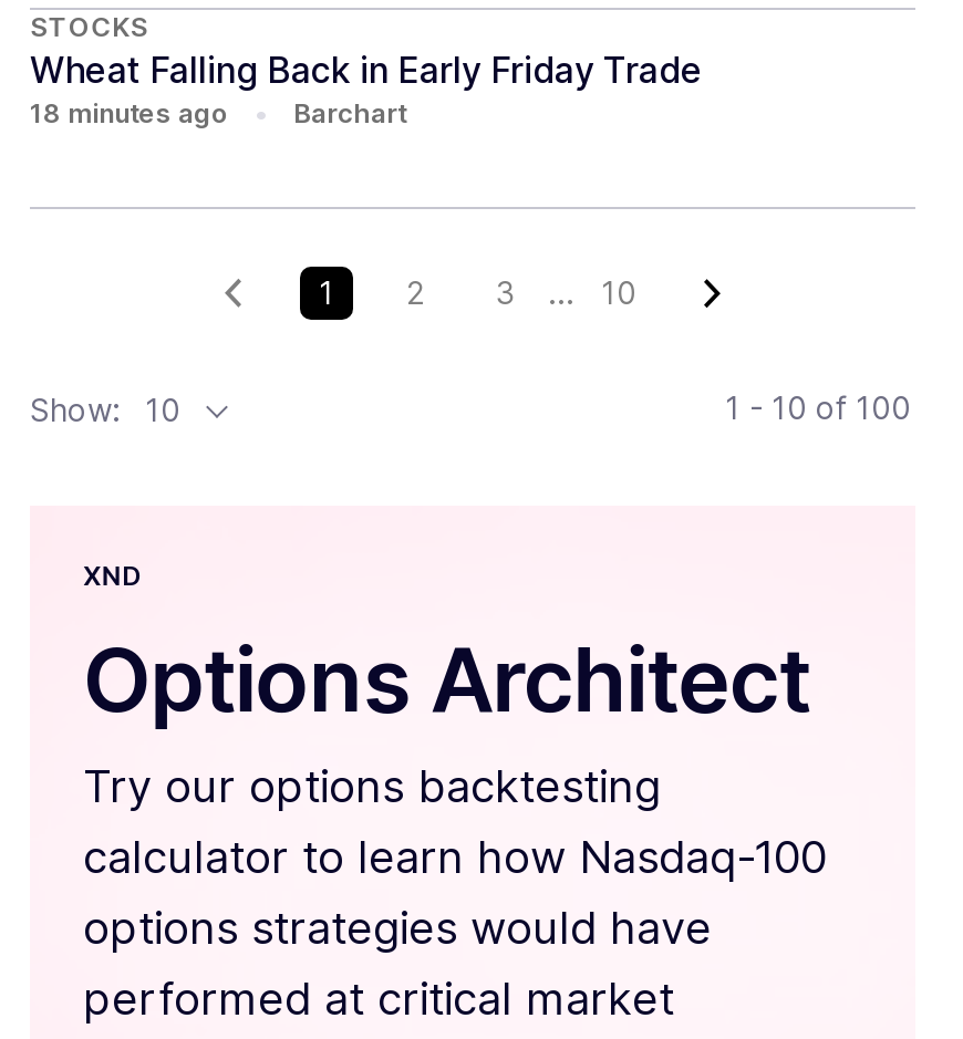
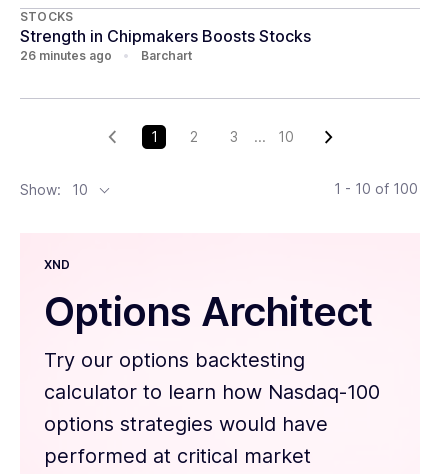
- Wheat Falling Back in Early Friday Trade
- 18 minutes ago
+ Strength in Chipmakers Boosts Stocks
+ 26 minutes ago
